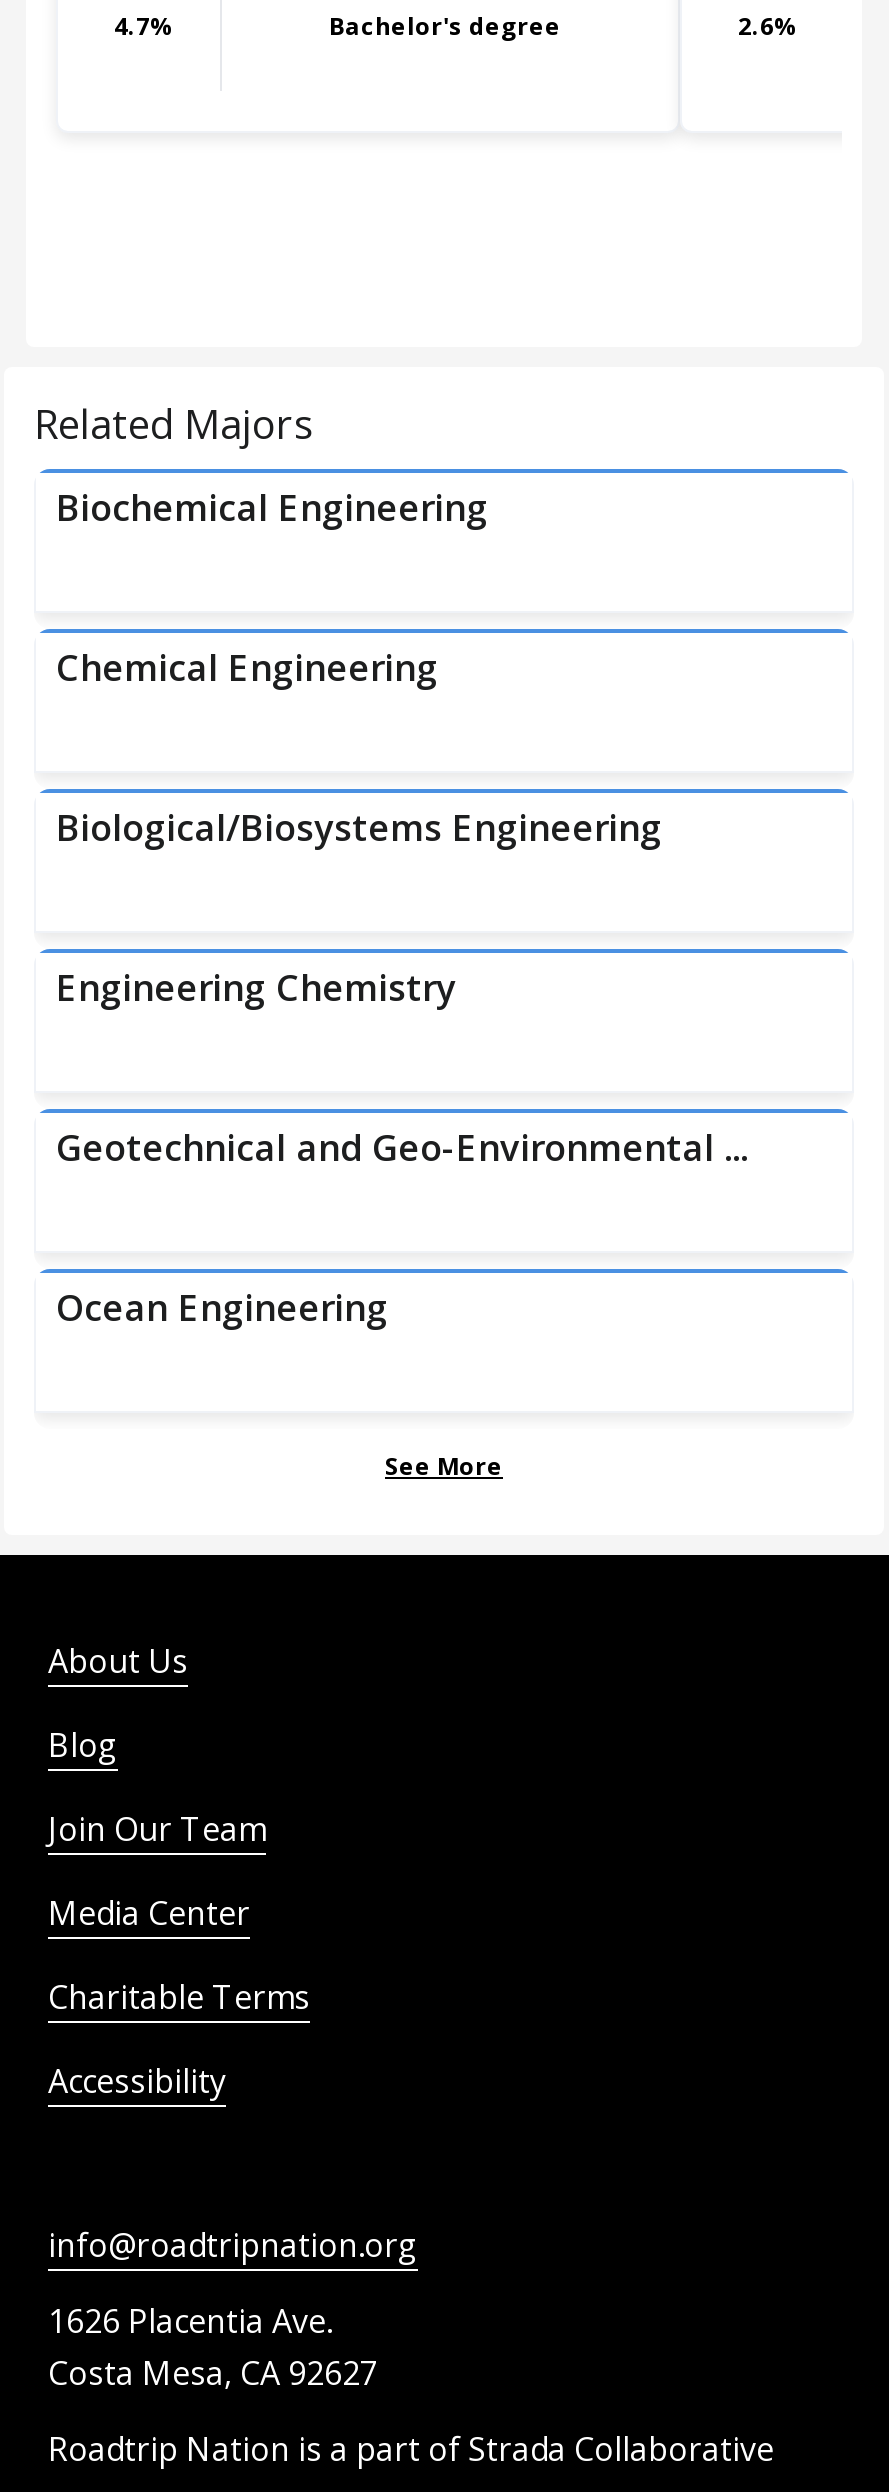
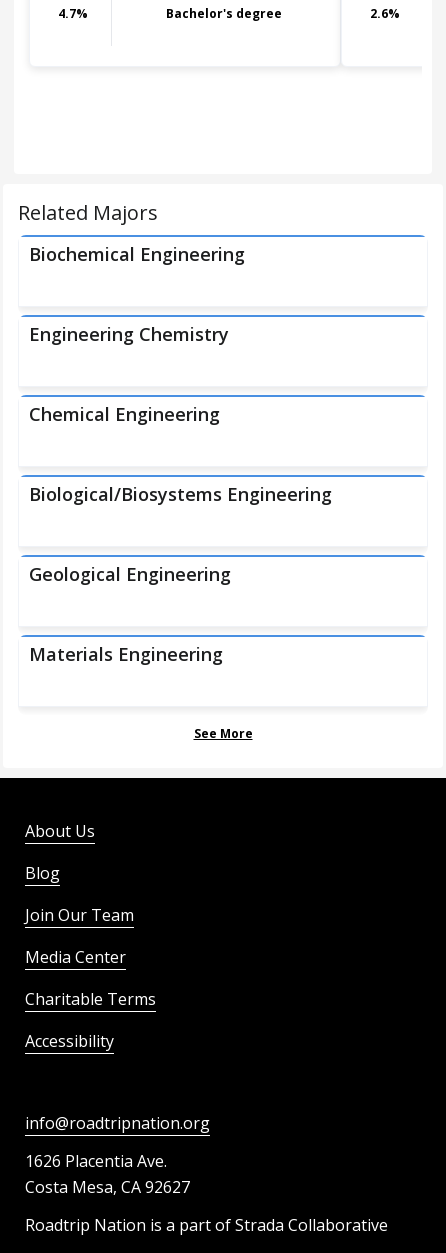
moved down: Chemical Engineering | Biological/Biosystems Engineering

moved up: Engineering Chemistry

- Geotechnical and Geo-Environmental ...
- Ocean Engineering
+ Geological Engineering
+ Materials Engineering
